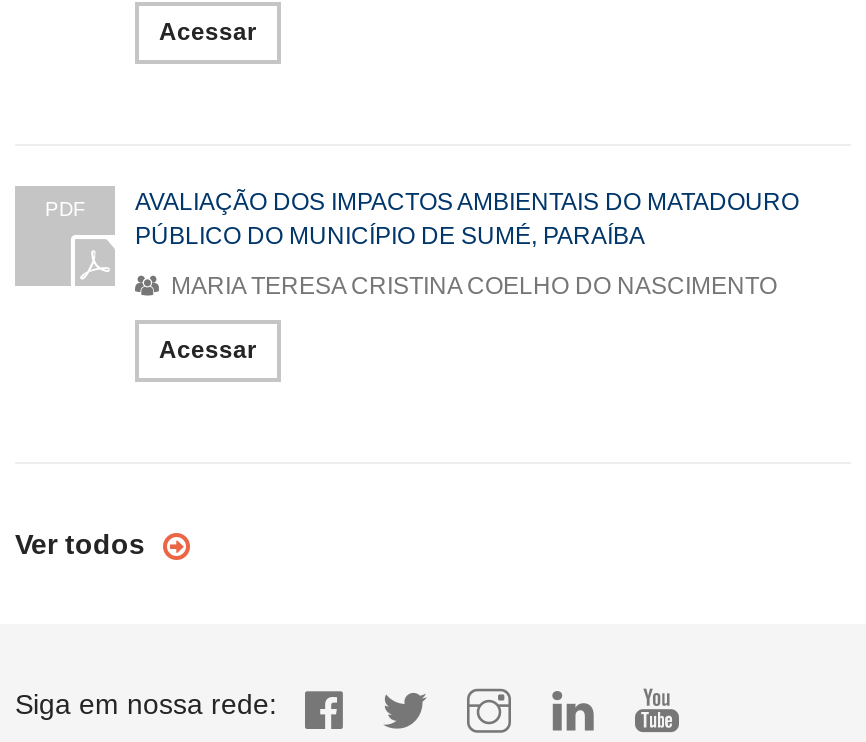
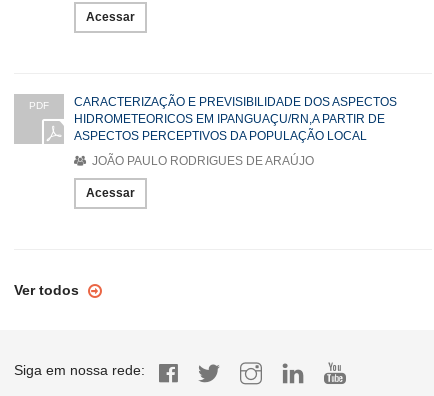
- AVALIAÇÃO DOS IMPACTOS AMBIENTAIS DO MATADOURO
- PÚBLICO DO MUNICÍPIO DE SUMÉ, PARAÍBA
+ CARACTERIZAÇÃO E PREVISIBILIDADE DOS ASPECTOS
+ HIDROMETEORICOS EM IPANGUAÇU/RN,A PARTIR DE
+ ASPECTOS PERCEPTIVOS DA POPULAÇÃO LOCAL

- MARIA TERESA CRISTINA COELHO DO NASCIMENTO
+ JOÃO PAULO RODRIGUES DE ARAÚJO
